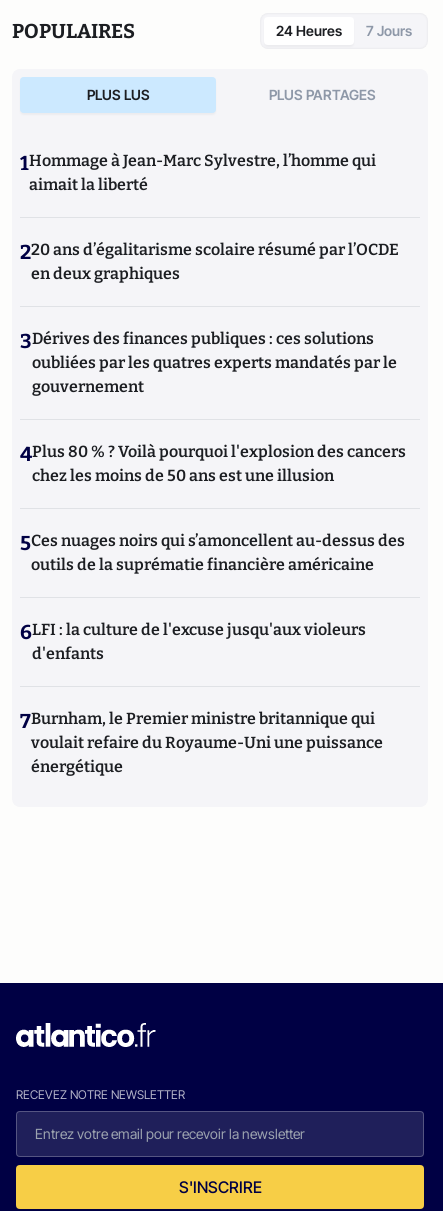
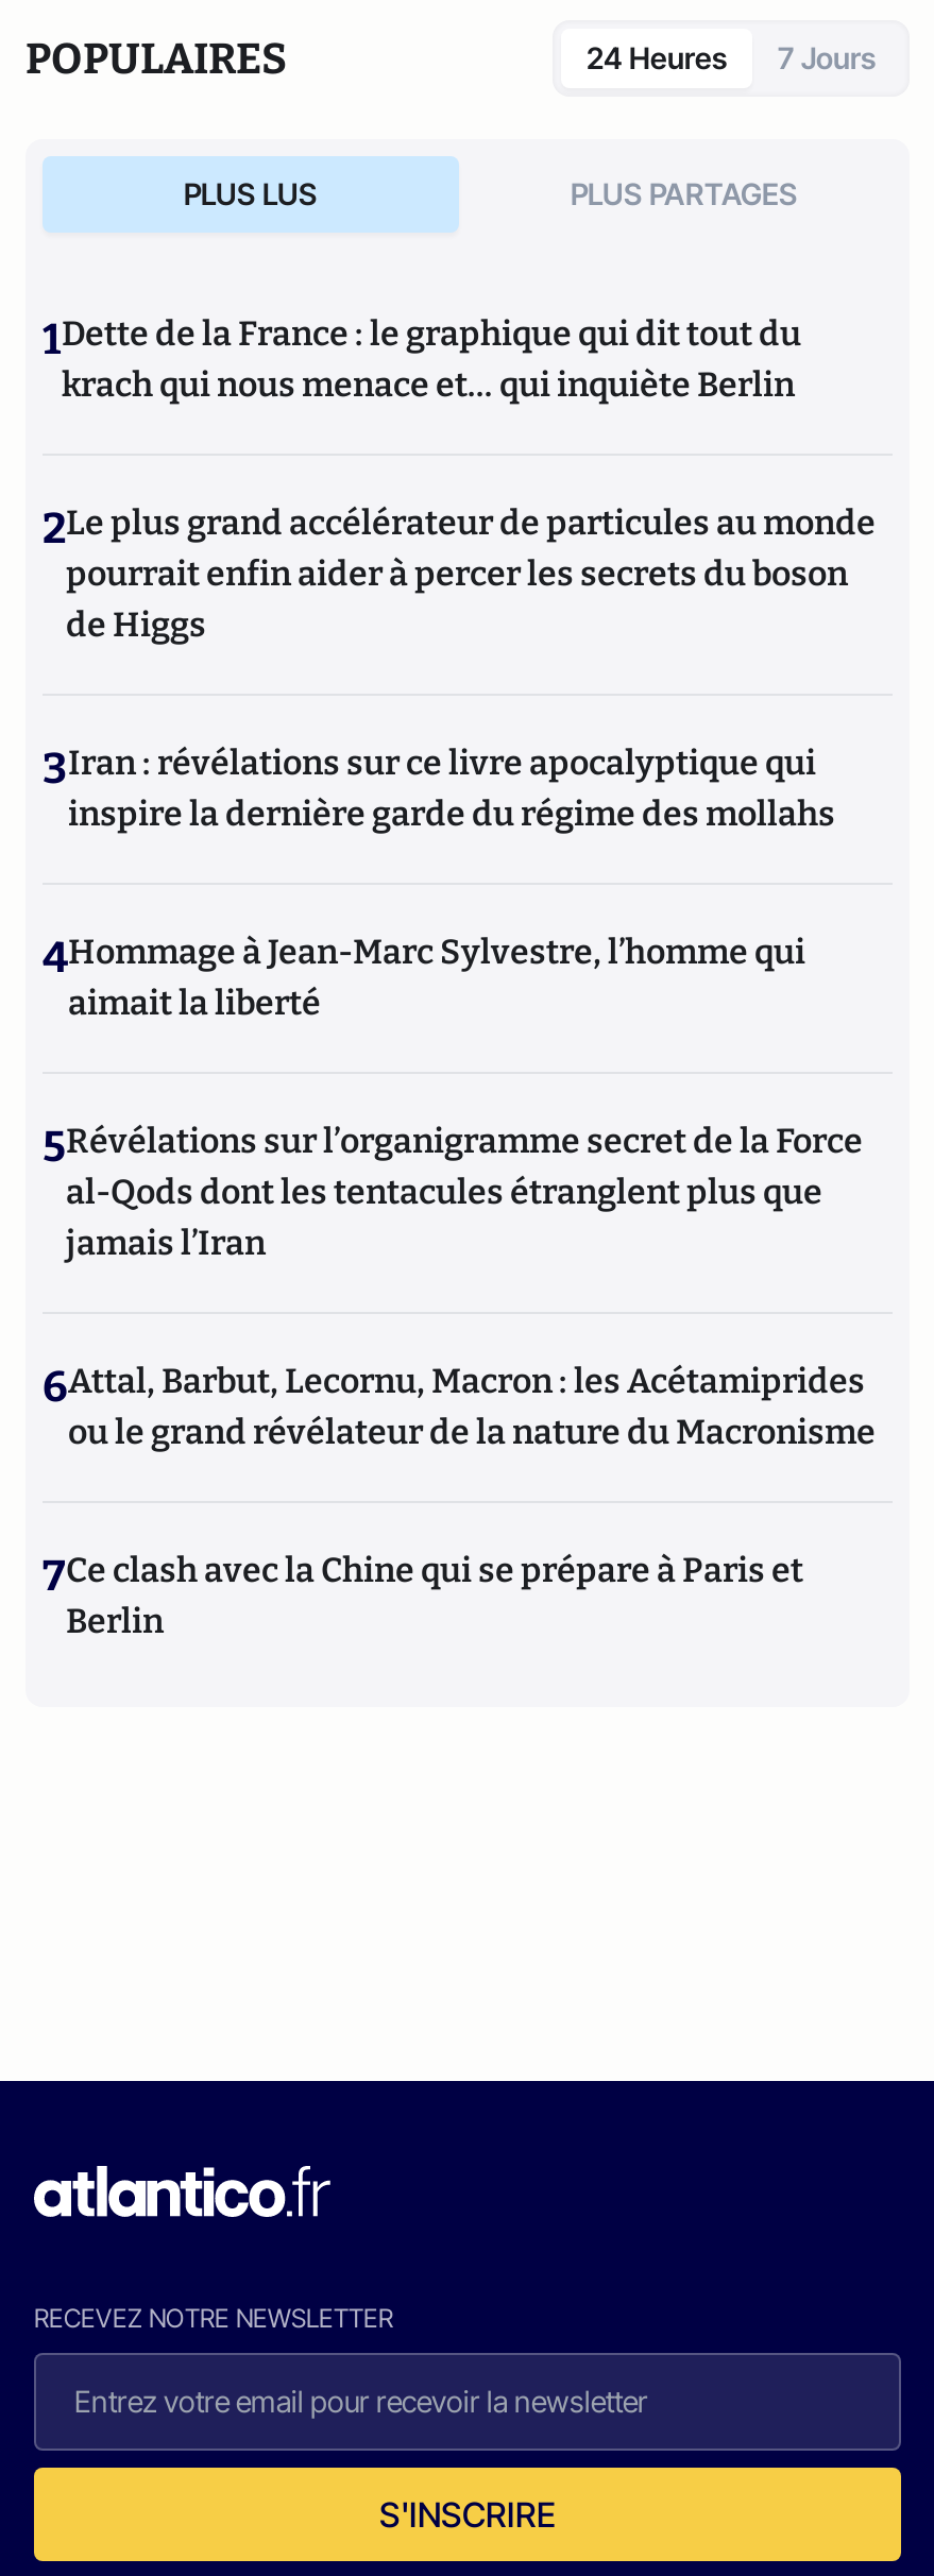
- 1Hommage à Jean-Marc Sylvestre, l’homme qui
+ 1Dette de la France : le graphique qui dit tout du
+ krach qui nous menace et… qui inquiète Berlin
+ 2Le plus grand accélérateur de particules au monde
+ pourrait enfin aider à percer les secrets du boson
+ de Higgs
+ 3Iran : révélations sur ce livre apocalyptique qui
+ inspire la dernière garde du régime des mollahs
+ 4Hommage à Jean-Marc Sylvestre, l’homme qui

moved down: aimait la liberté

- 220 ans d’égalitarisme scolaire résumé par l’OCDE
- en deux graphiques
- 3Dérives des finances publiques : ces solutions
- oubliées par les quatres experts mandatés par le
- gouvernement
- 4Plus 80 % ? Voilà pourquoi l'explosion des cancers
- chez les moins de 50 ans est une illusion
- 5Ces nuages noirs qui s’amoncellent au-dessus des
- outils de la suprématie financière américaine
- 6LFI : la culture de l'excuse jusqu'aux violeurs
- d'enfants
- 7Burnham, le Premier ministre britannique qui
- voulait refaire du Royaume-Uni une puissance
- énergétique
+ 5Révélations sur l’organigramme secret de la Force
+ al-Qods dont les tentacules étranglent plus que
+ jamais l’Iran
+ 6Attal, Barbut, Lecornu, Macron : les Acétamiprides
+ ou le grand révélateur de la nature du Macronisme
+ 7Ce clash avec la Chine qui se prépare à Paris et
+ Berlin
